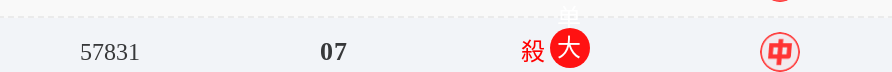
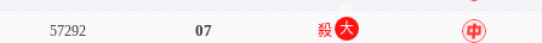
- 57831
+ 57292
